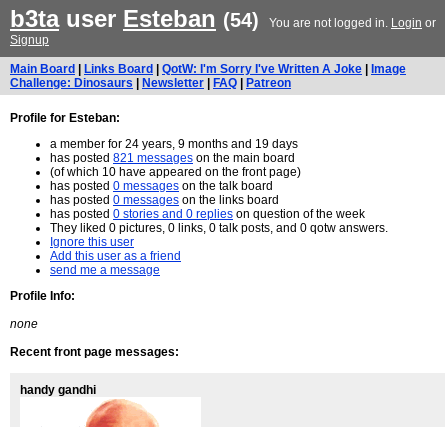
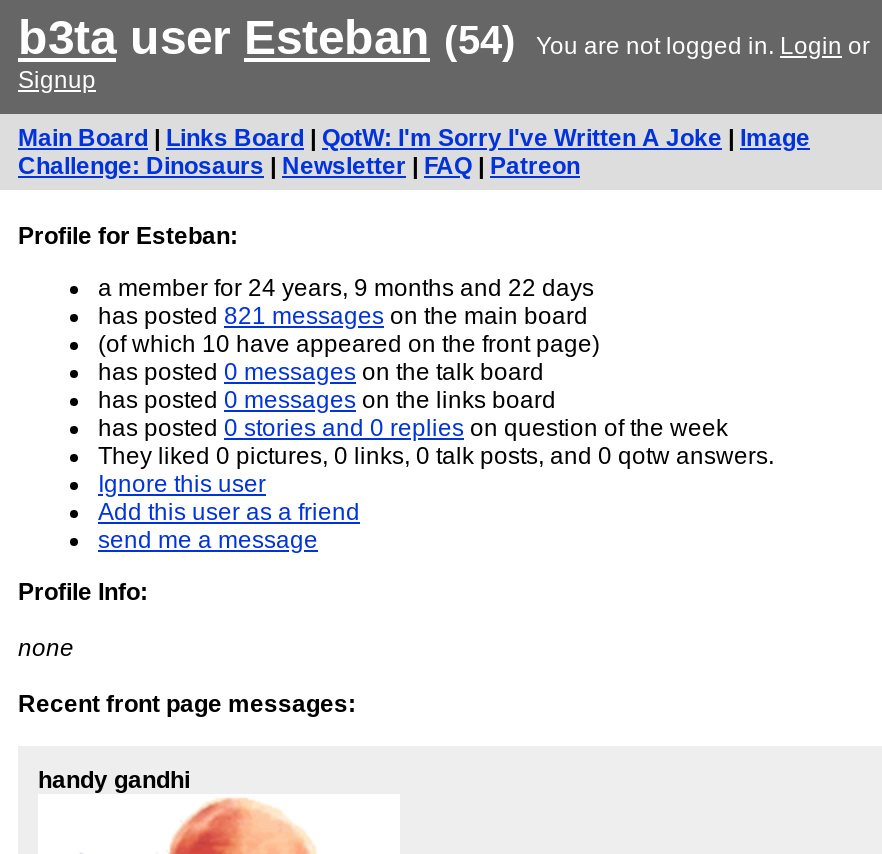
- a member for 24 years, 9 months and 19 days
+ a member for 24 years, 9 months and 22 days
